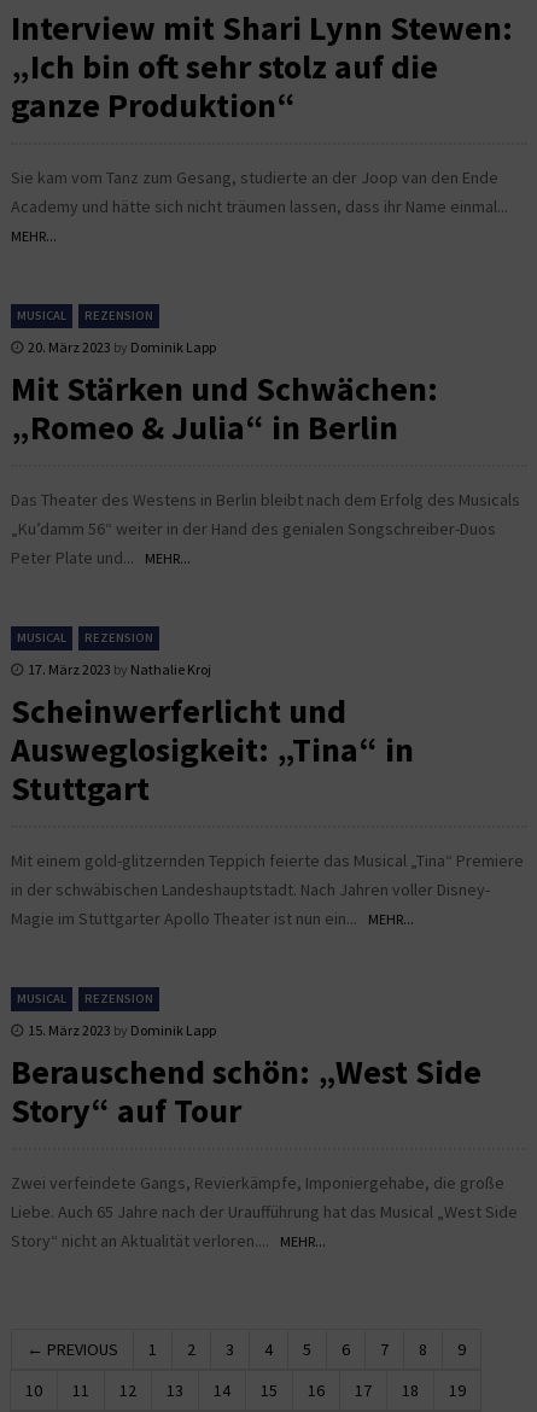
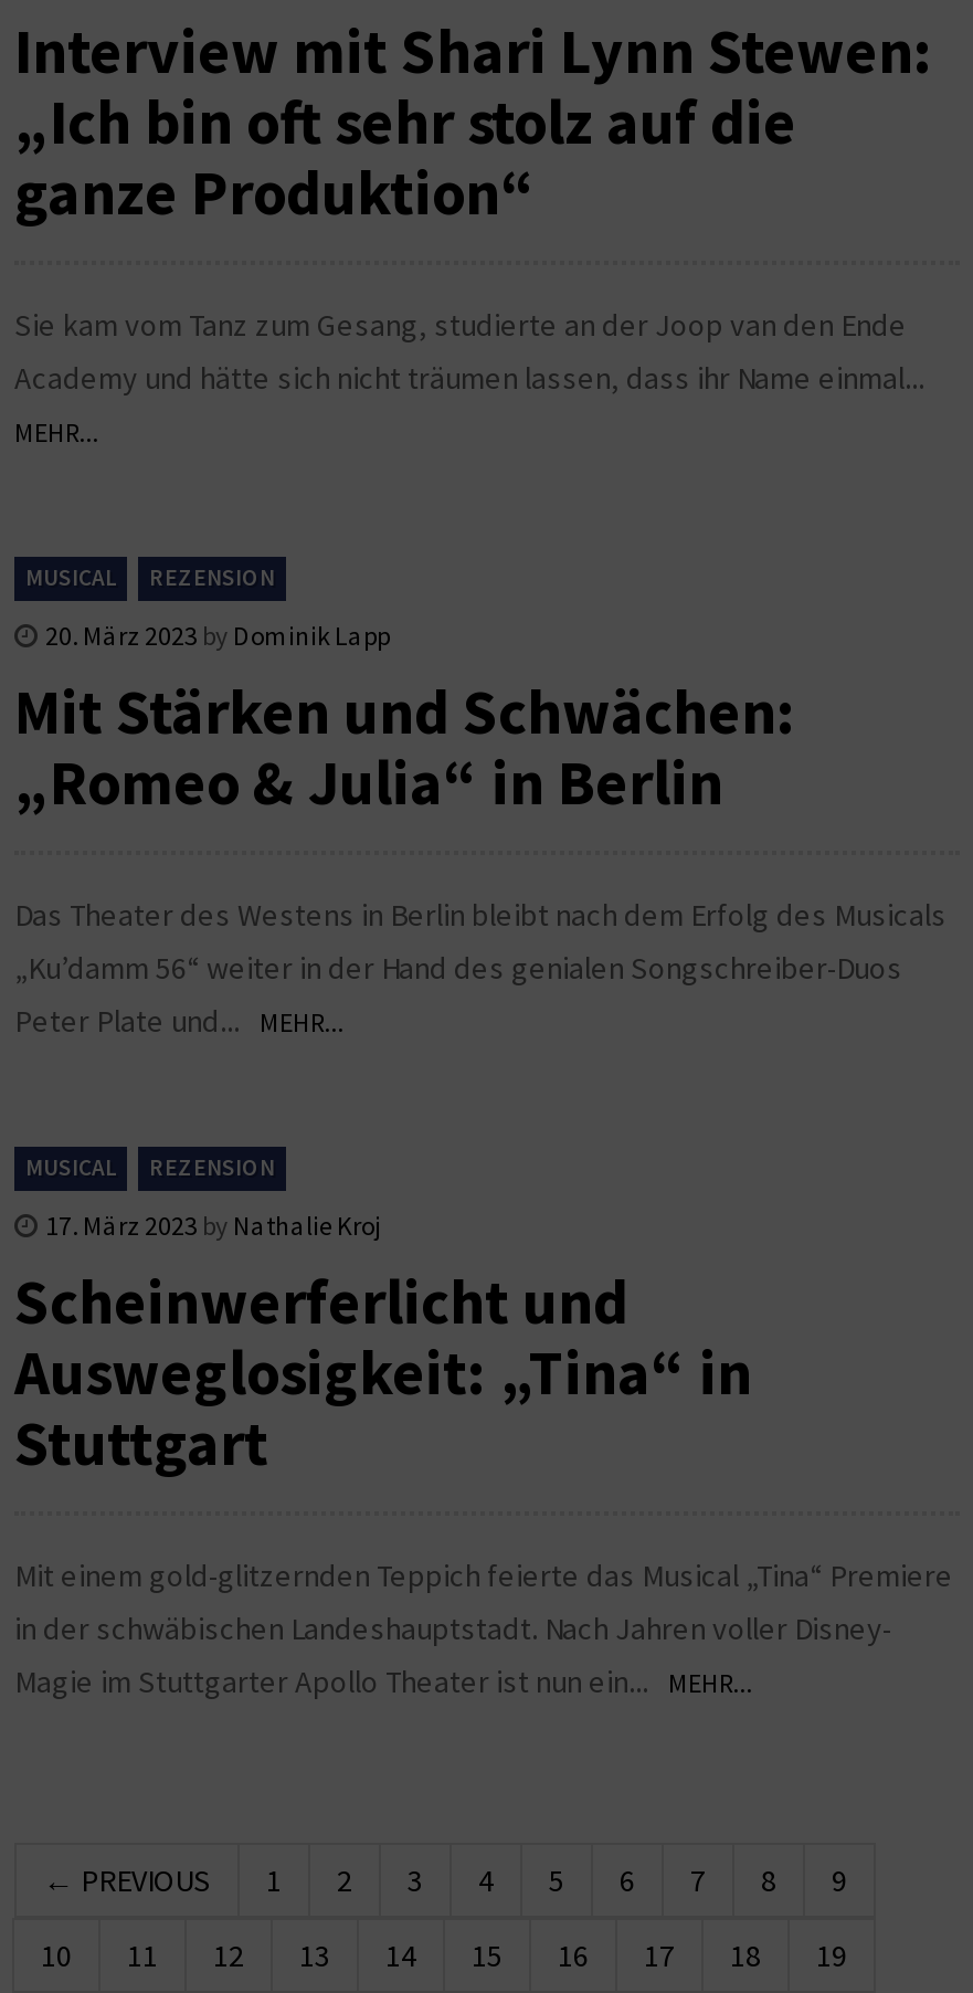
- MUSICAL
- REZENSION
- 15. März 2023 by Dominik Lapp
- Berauschend schön: „West Side
- Story“ auf Tour
- Zwei verfeindete Gangs, Revierkämpfe, Imponiergehabe, die große
- Liebe. Auch 65 Jahre nach der Uraufführung hat das Musical „West Side
- Story“ nicht an Aktualität verloren.... MEHR...
